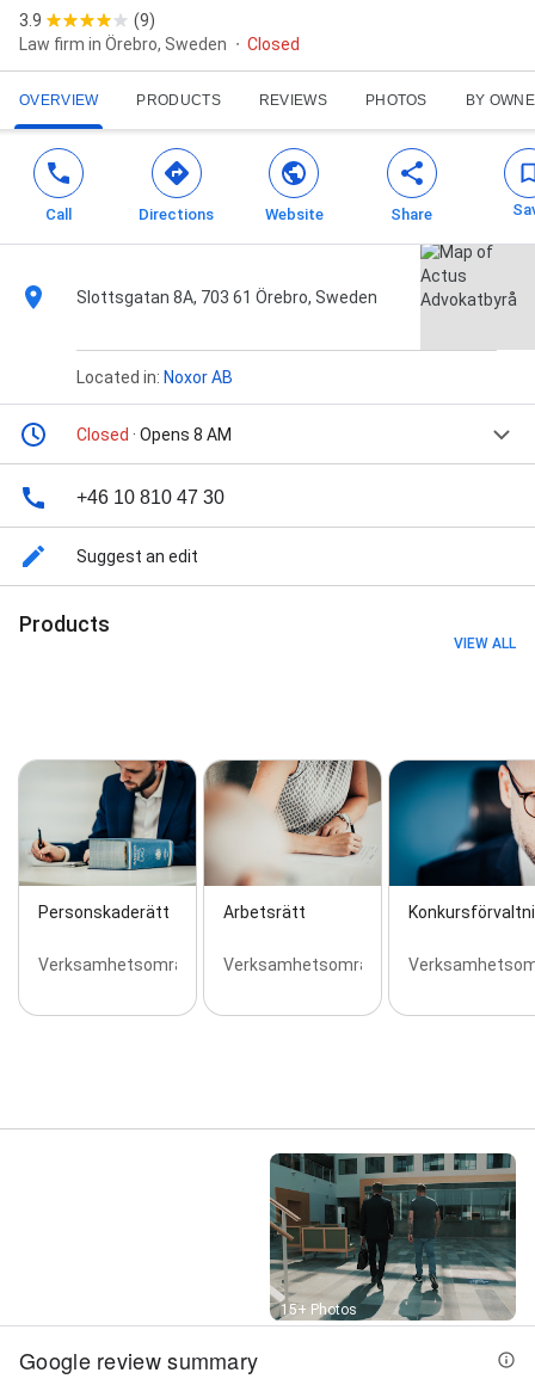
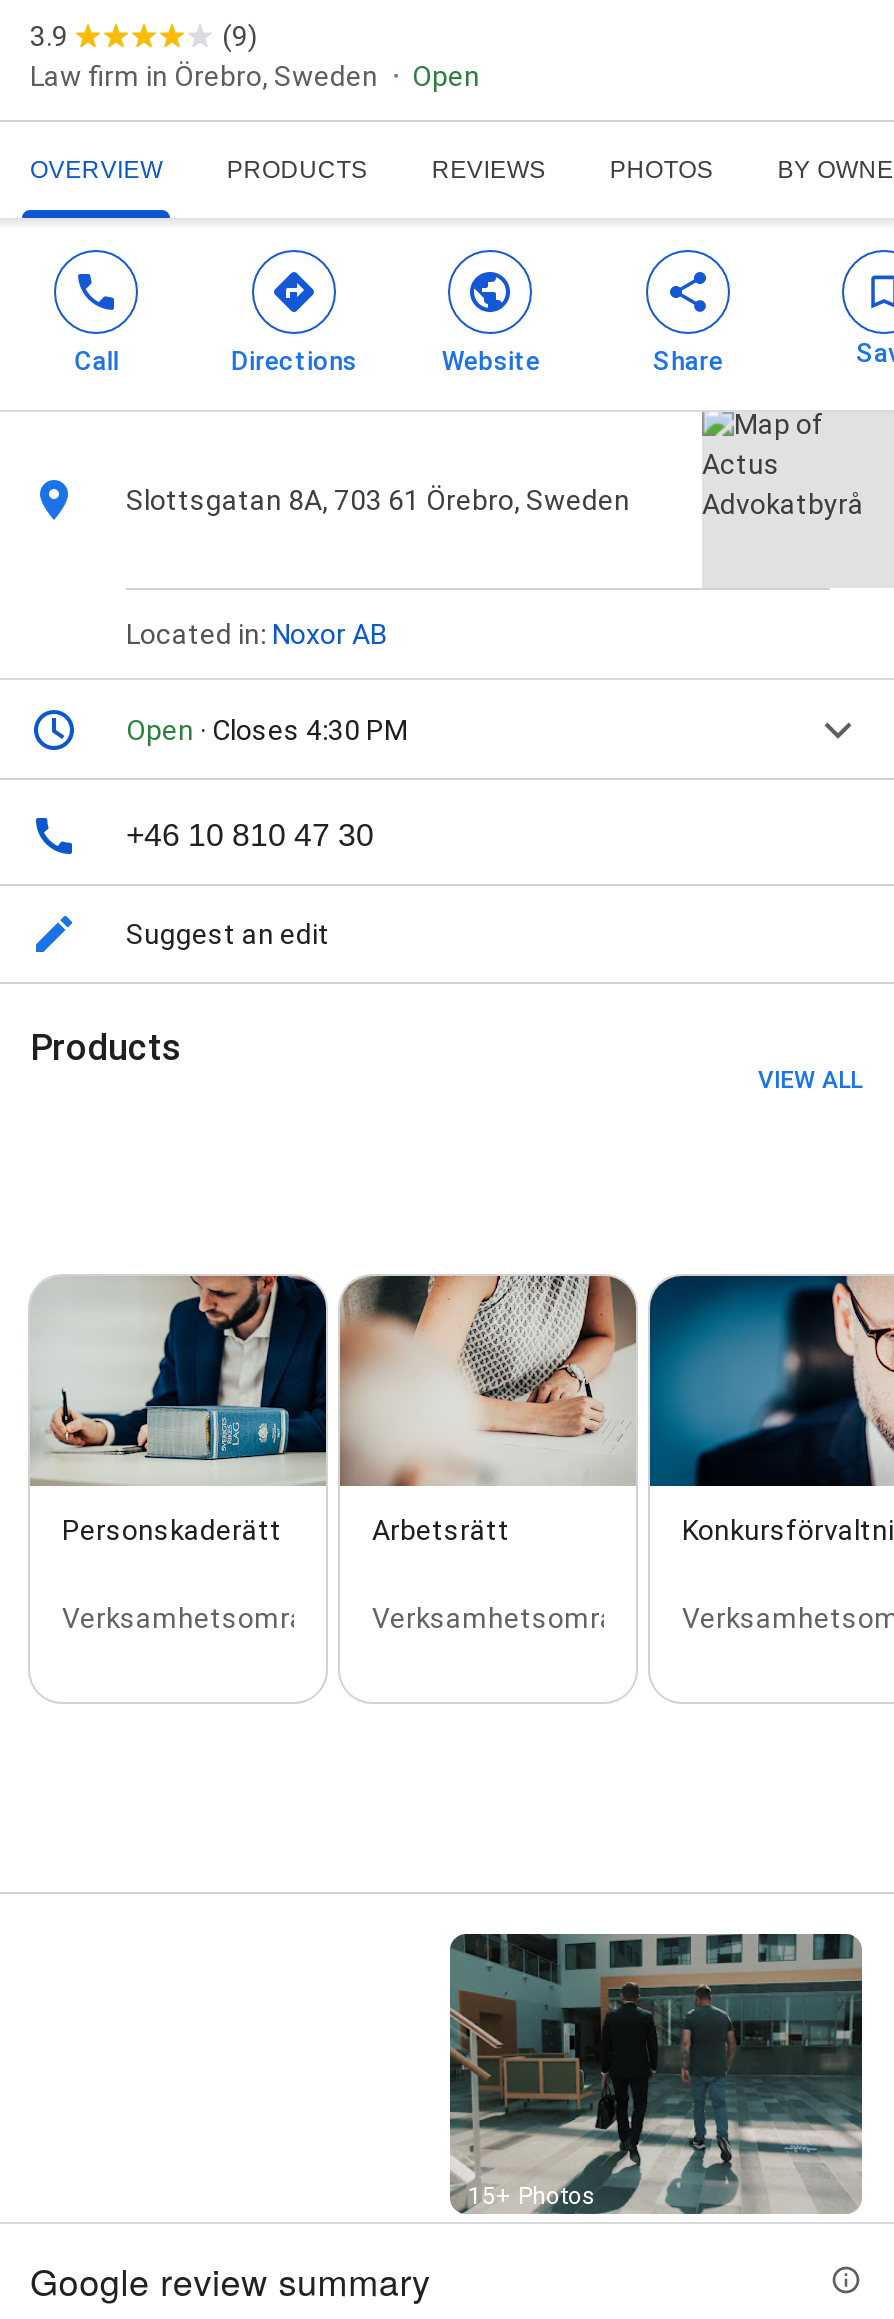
- Closed
+ Open

- Closed · Opens 8 AM
+ Open · Closes 4:30 PM
